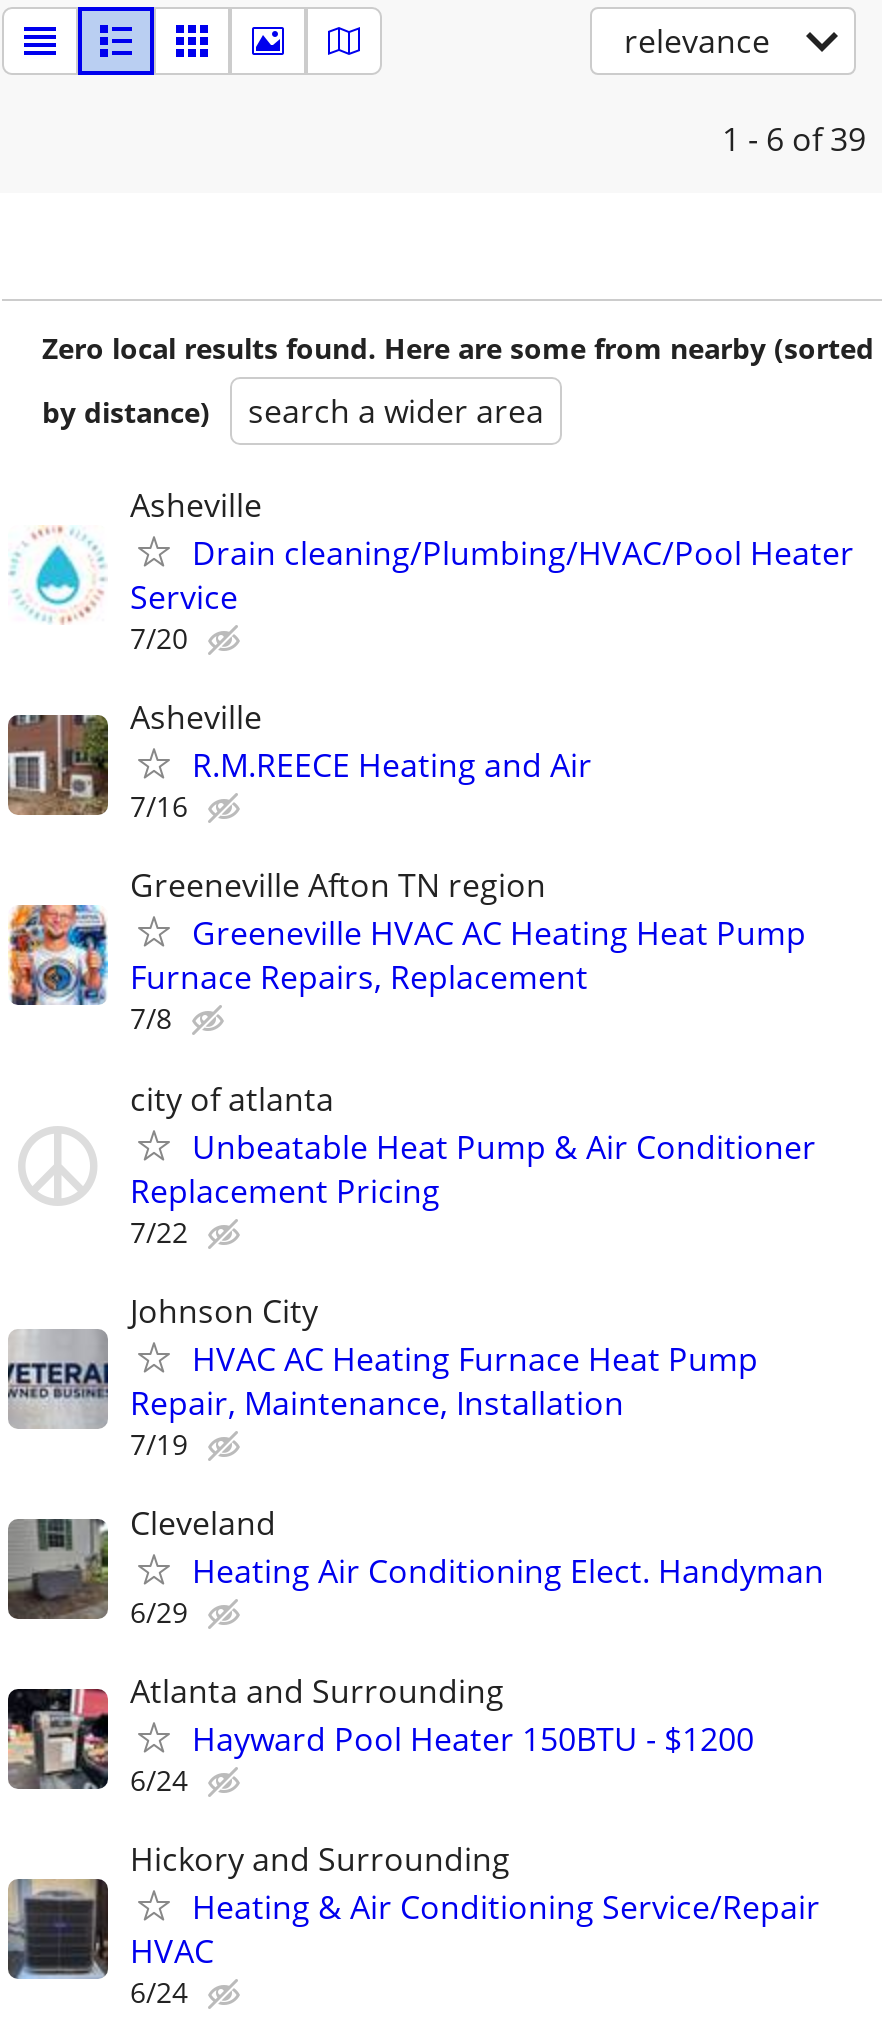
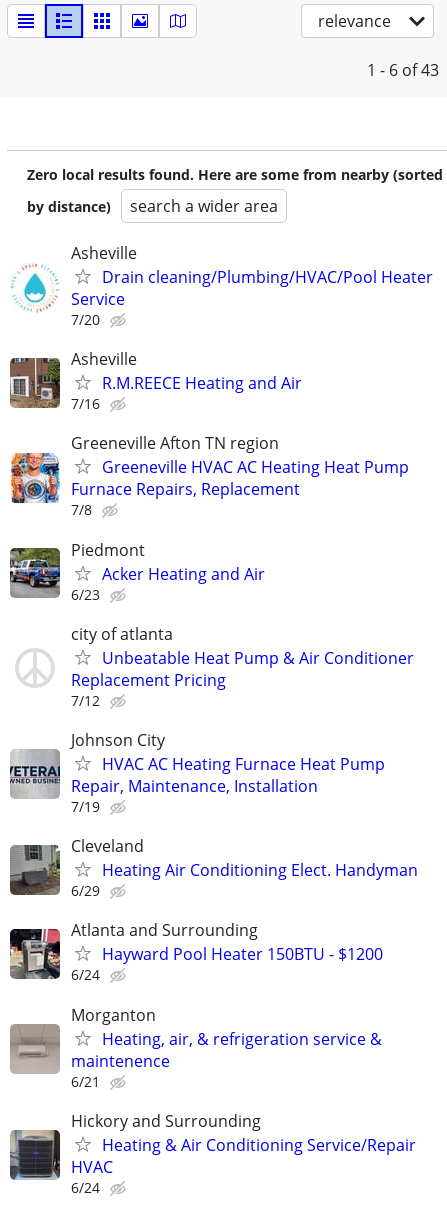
- 1 - 6 of 39
+ 1 - 6 of 43

+ [image]
+ Piedmont
+ Acker Heating and Air
+ 6/23

- 7/22
+ 7/12

+ [image]
+ Morganton
+ Heating, air, & refrigeration service &
+ maintenence
+ 6/21
